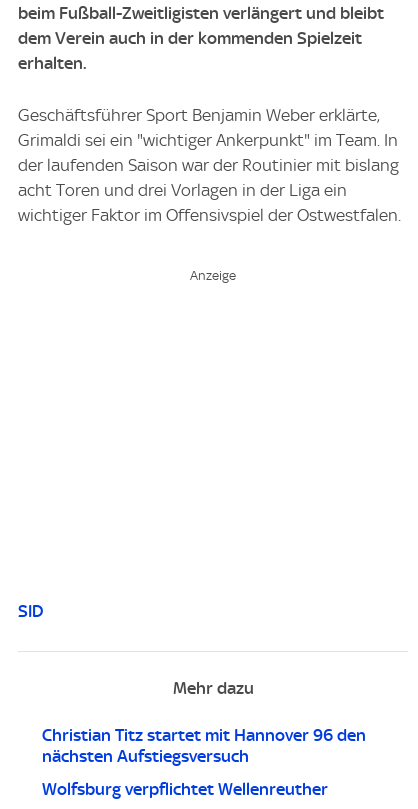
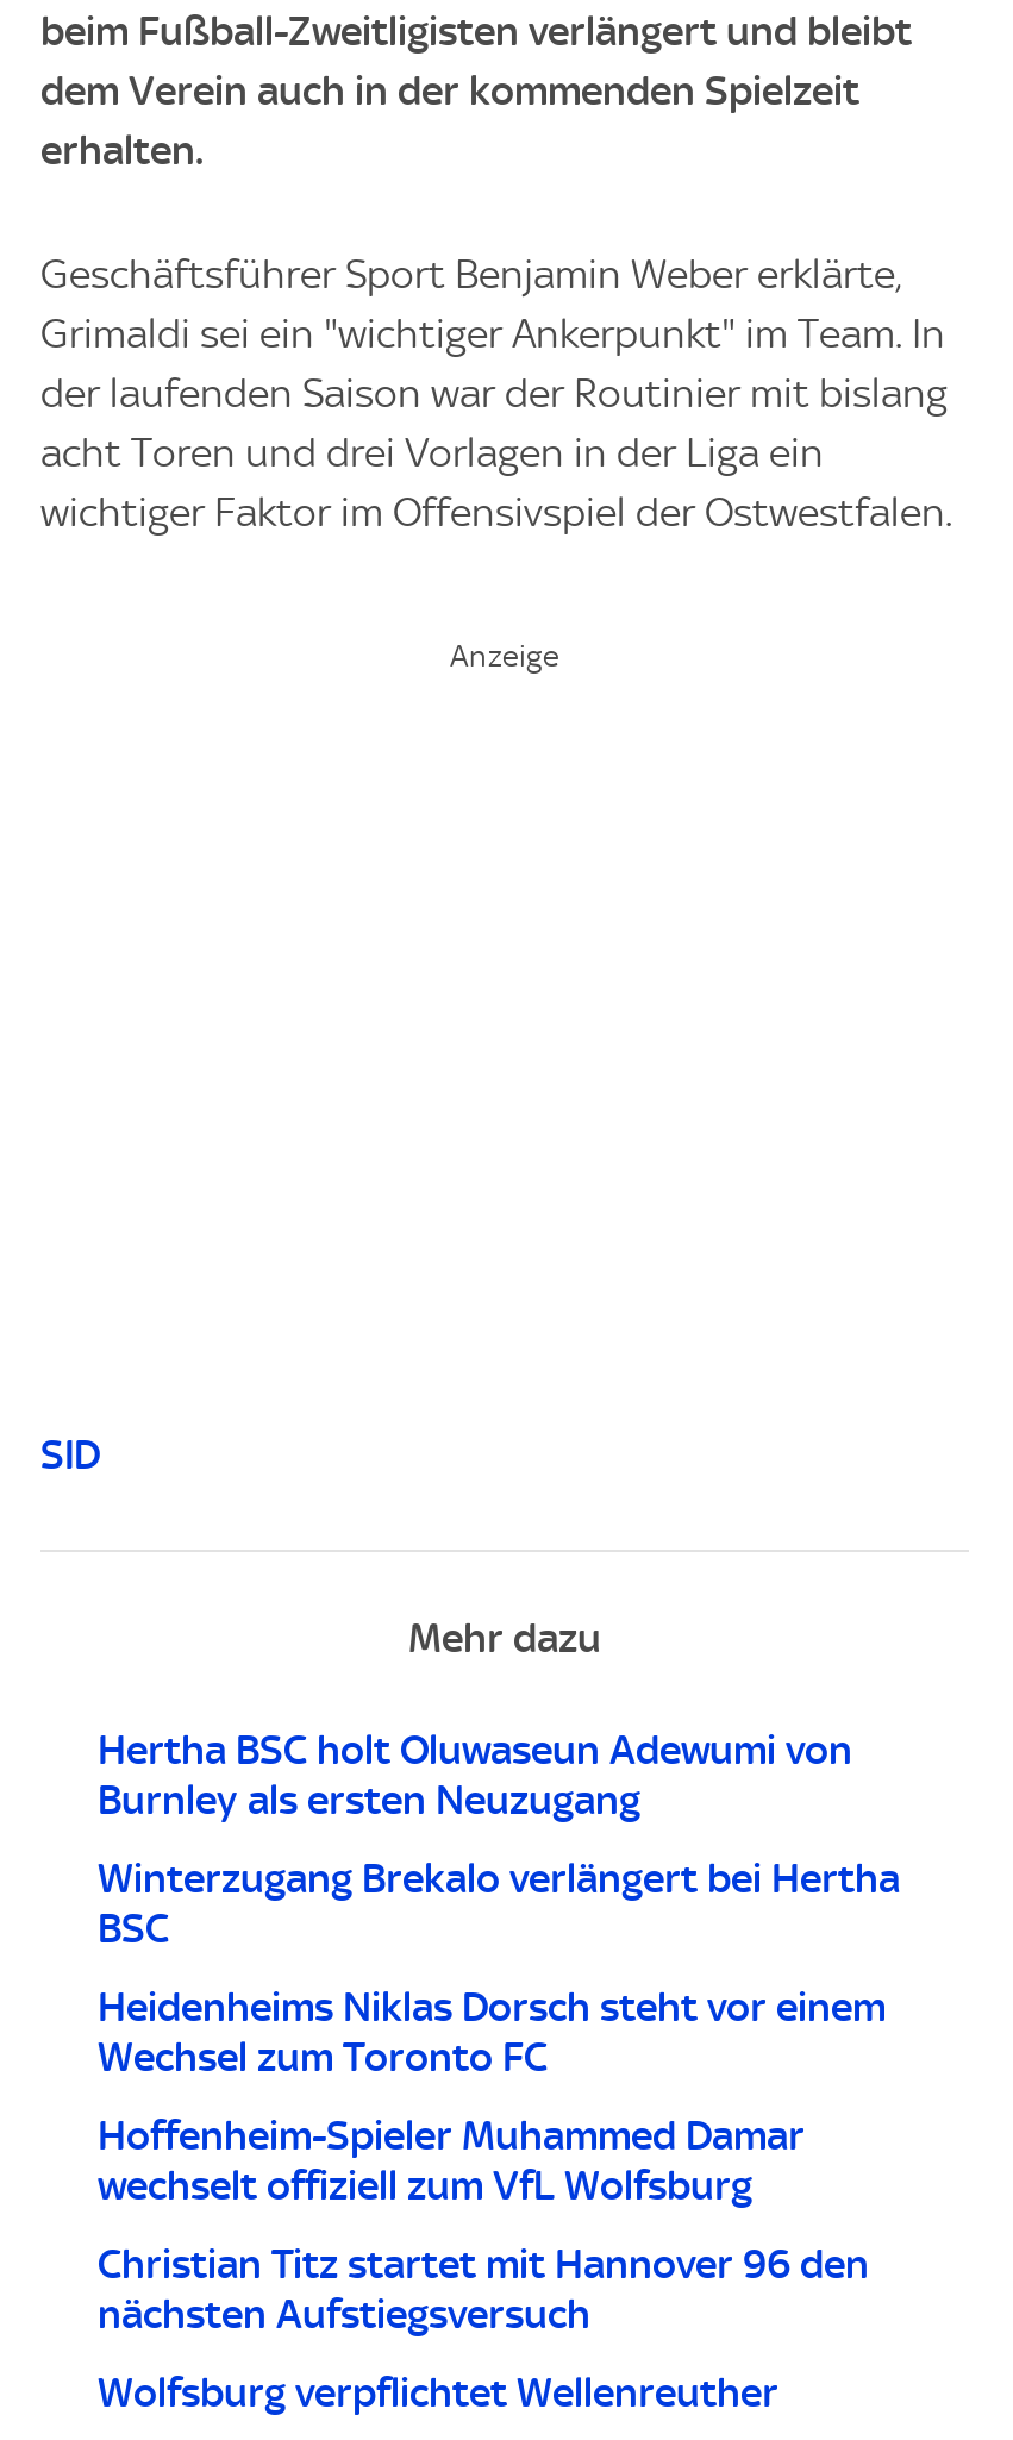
+ Hertha BSC holt Oluwaseun Adewumi von
+ Burnley als ersten Neuzugang
+ Winterzugang Brekalo verlängert bei Hertha
+ BSC
+ Heidenheims Niklas Dorsch steht vor einem
+ Wechsel zum Toronto FC
+ Hoffenheim-Spieler Muhammed Damar
+ wechselt offiziell zum VfL Wolfsburg
